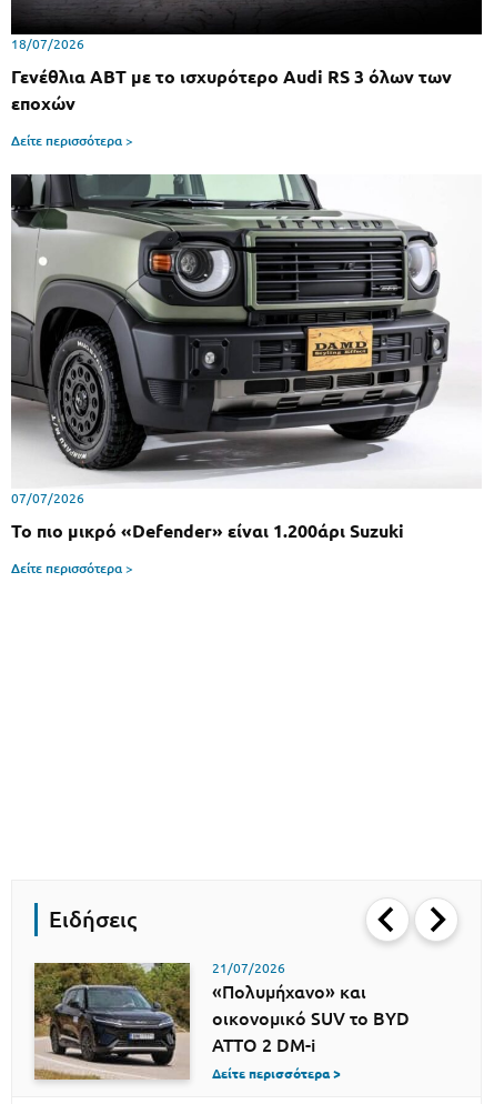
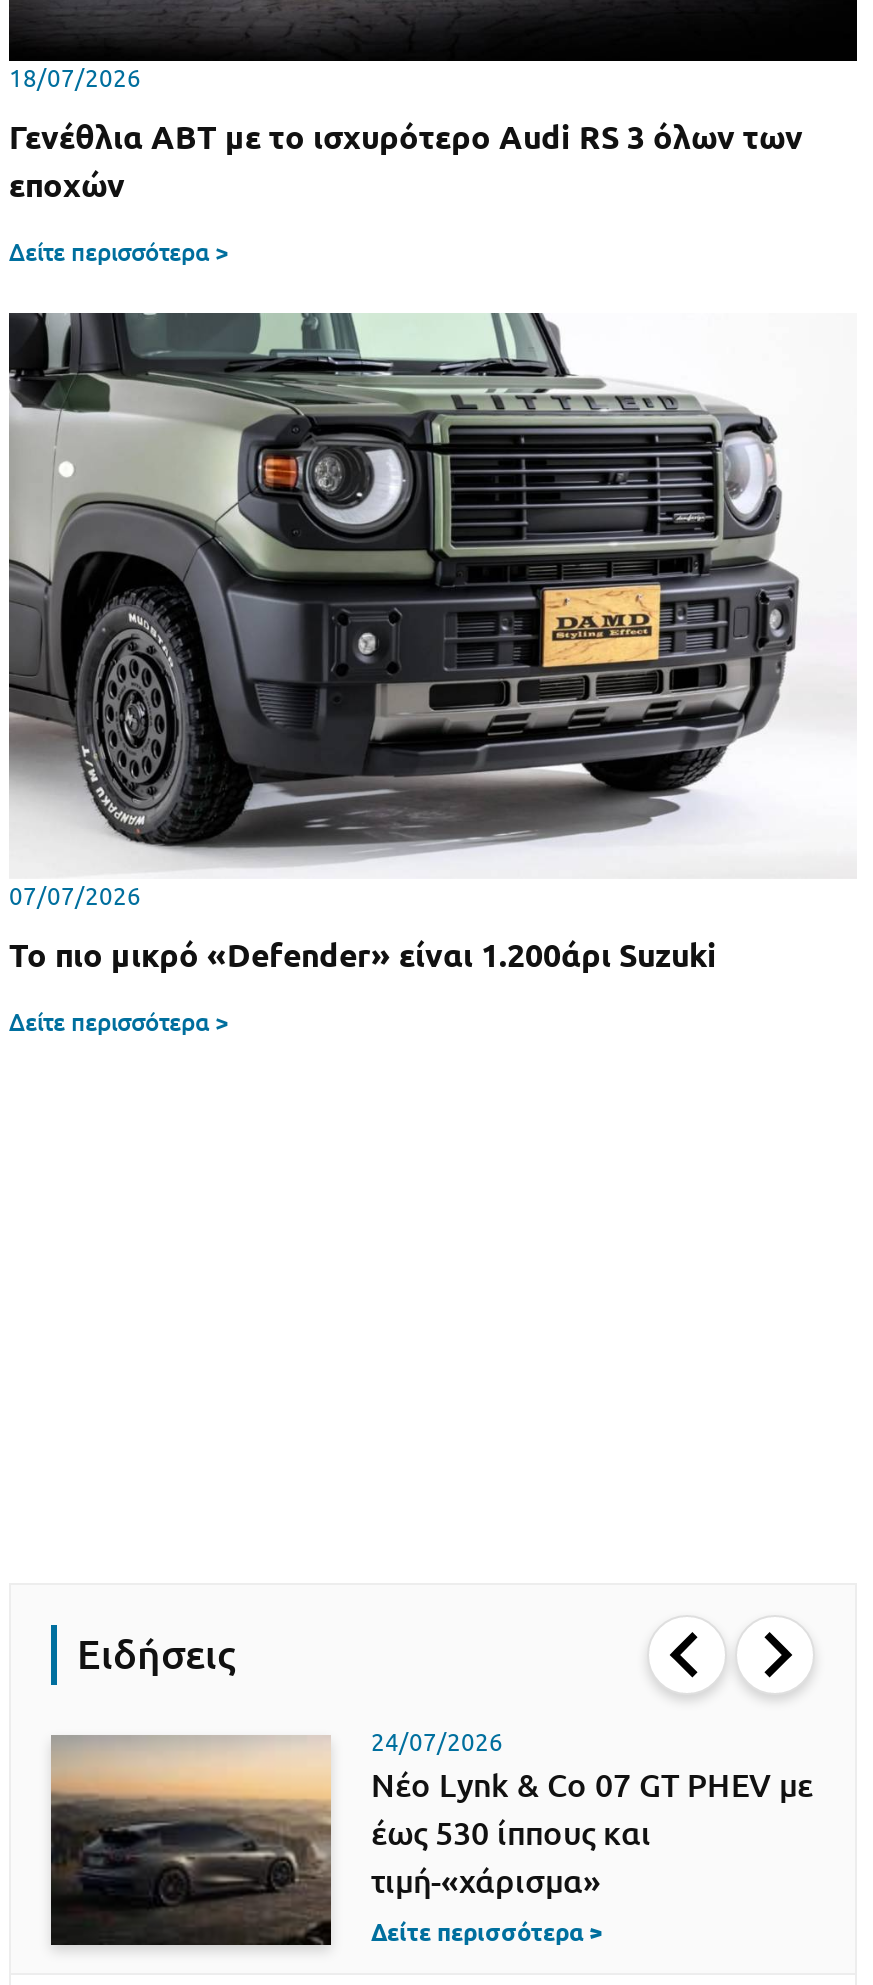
- [image]
- 21/07/2026
- «Πολυμήχανο» και
- οικονομικό SUV το BYD
- ATTO 2 DM-i
+ [image]
+ 24/07/2026
+ Νέο Lynk & Co 07 GT PHEV με
+ έως 530 ίππους και
+ τιμή-«χάρισμα»
